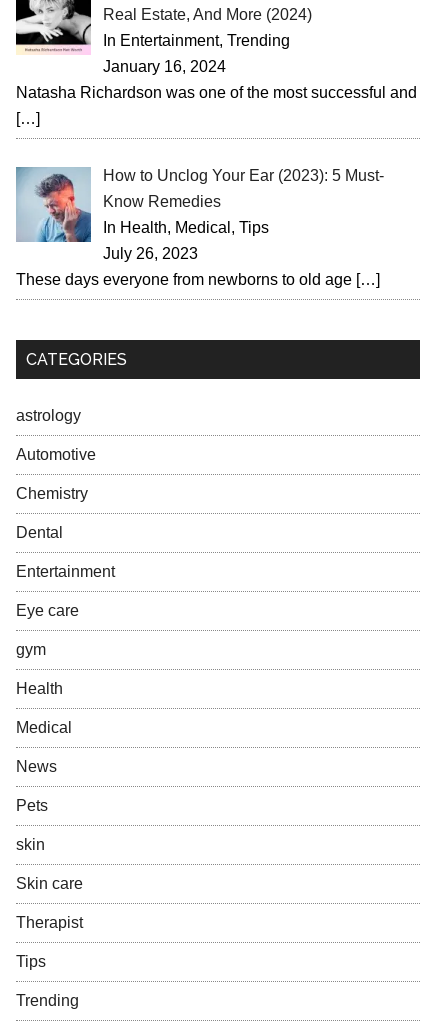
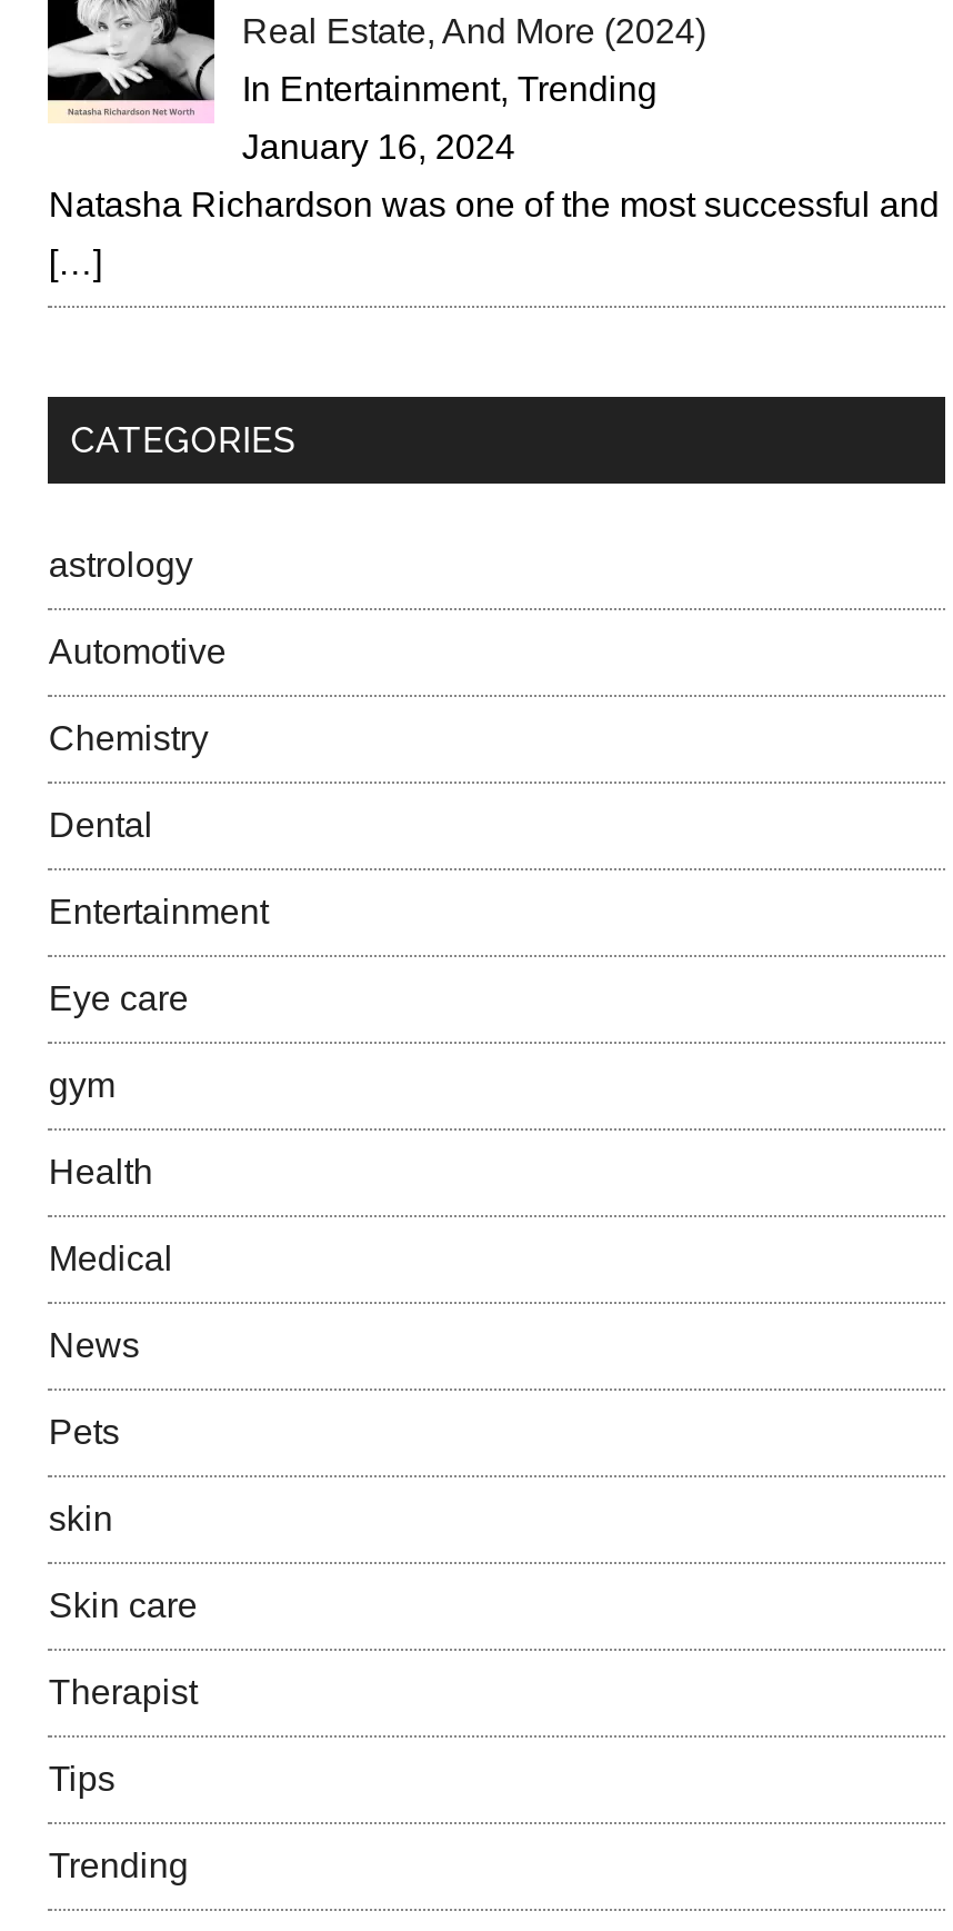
- [image]
- How to Unclog Your Ear (2023): 5 Must-
- Know Remedies
- In Health, Medical, Tips
- July 26, 2023
- These days everyone from newborns to old age […]
